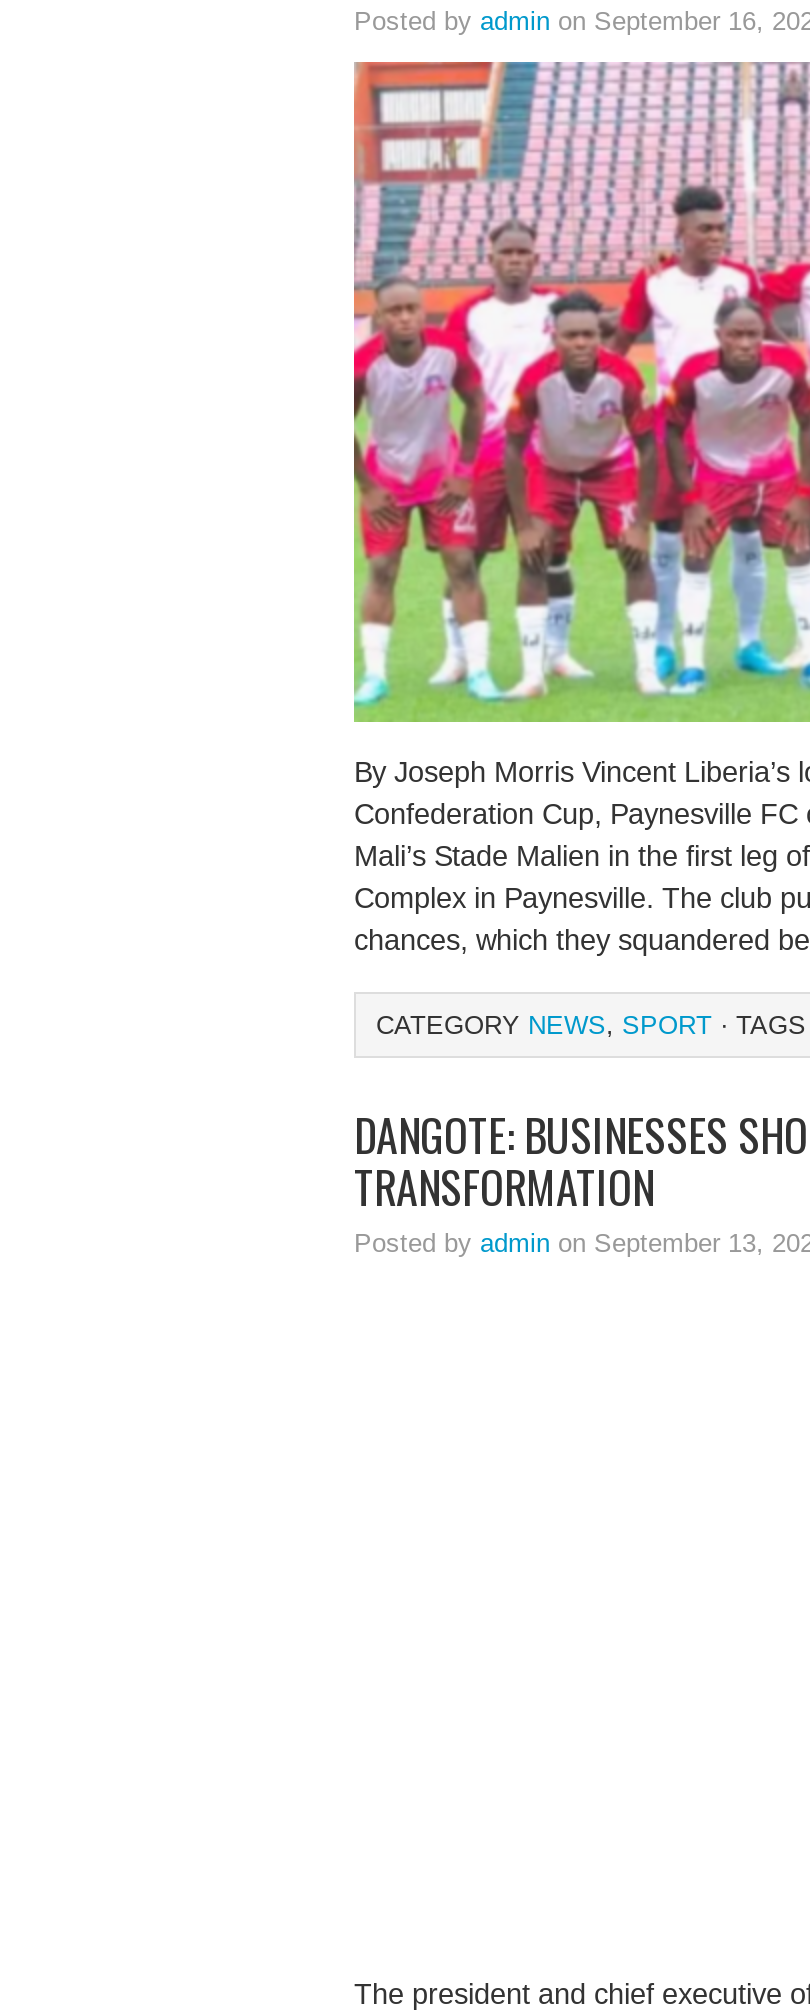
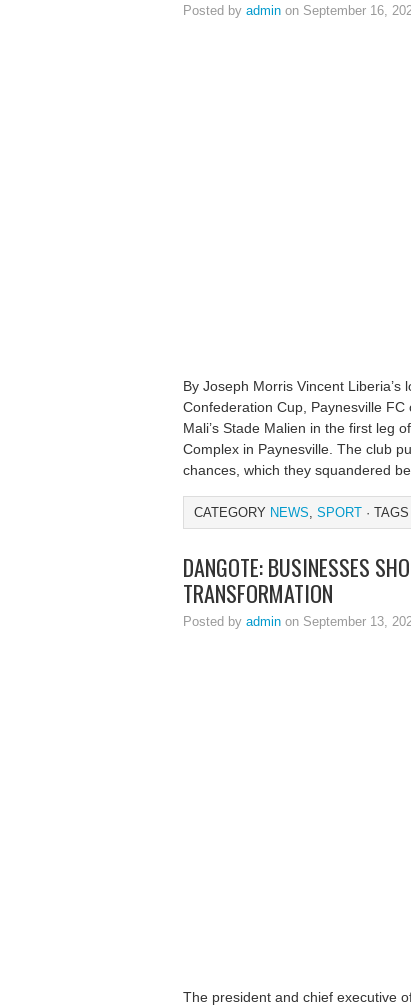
- [image]
